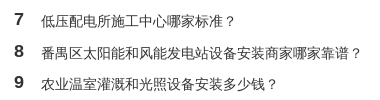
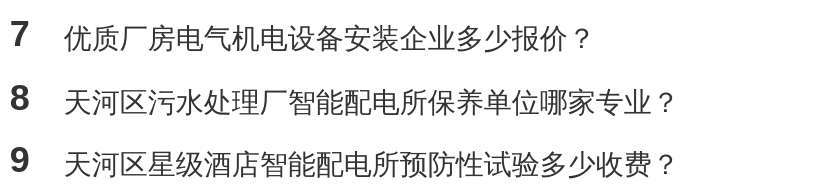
- 低压配电所施工中心哪家标准？
+ 优质厂房电气机电设备安装企业多少报价？

- 番禺区太阳能和风能发电站设备安装商家哪家靠谱？
+ 天河区污水处理厂智能配电所保养单位哪家专业？

- 农业温室灌溉和光照设备安装多少钱？
+ 天河区星级酒店智能配电所预防性试验多少收费？
